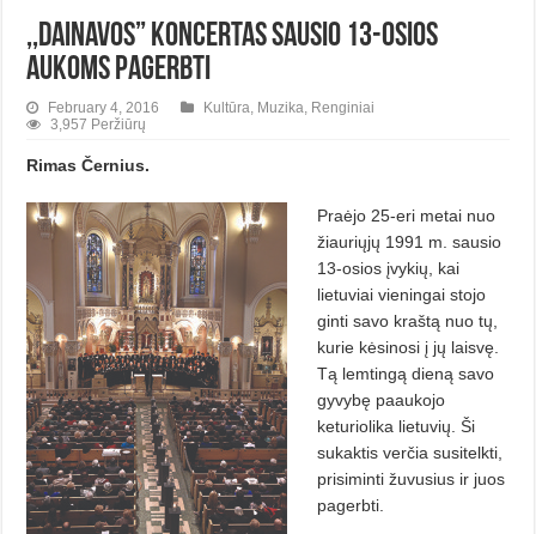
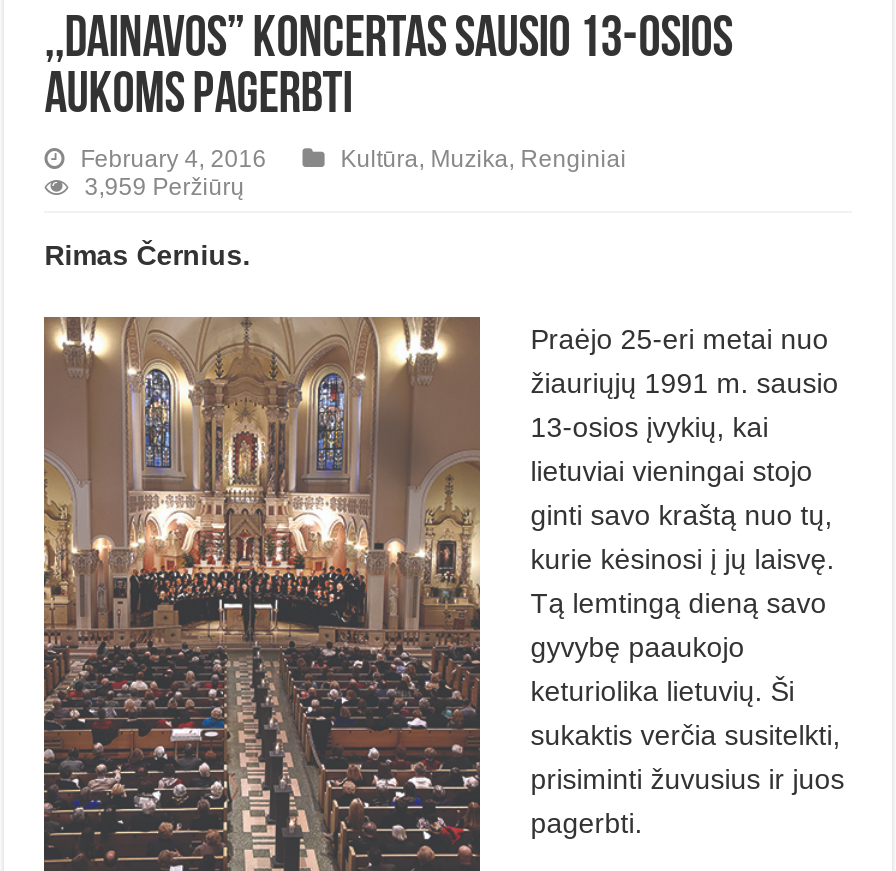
- 3,957 Peržiūrų
+ 3,959 Peržiūrų
